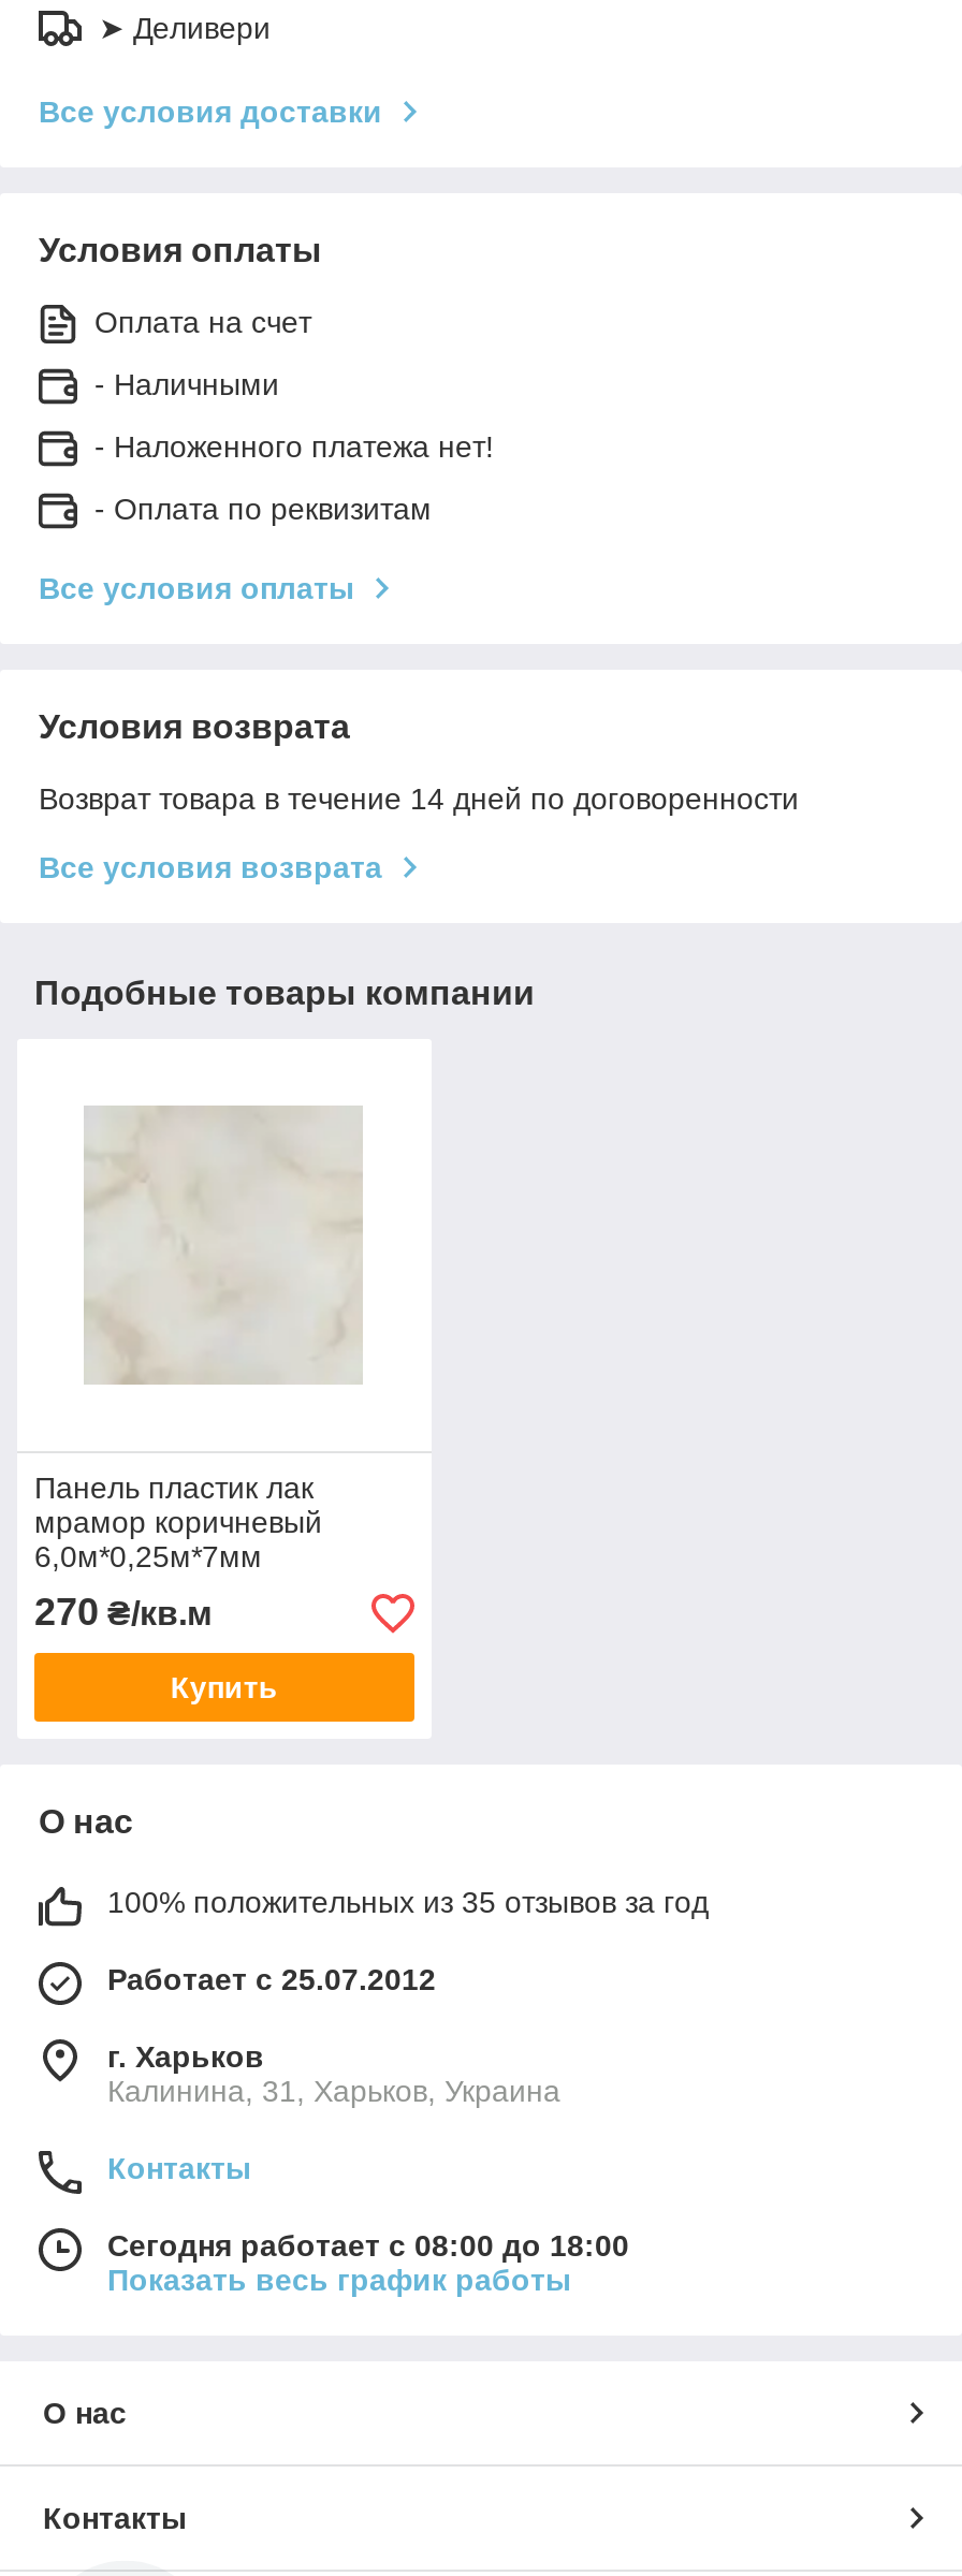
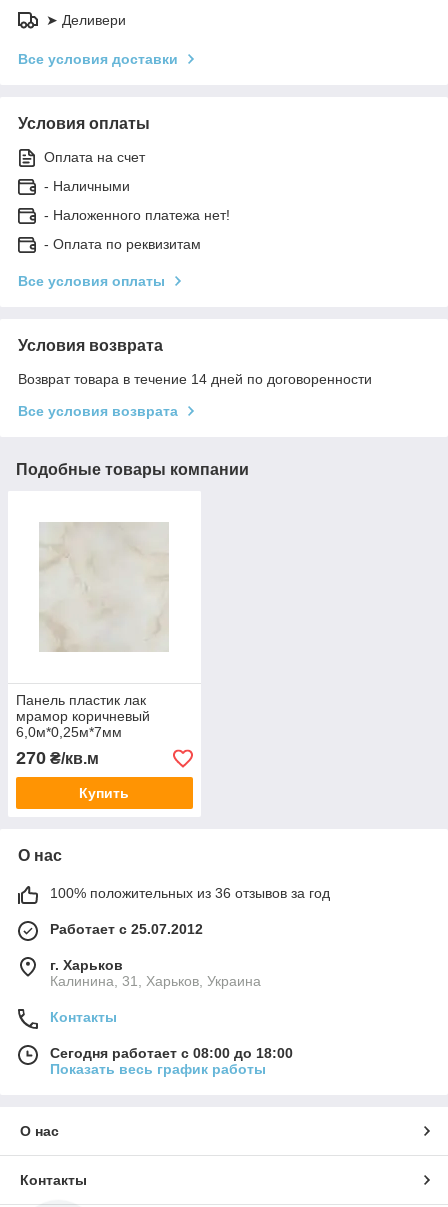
- 100% положительных из 35 отзывов за год
+ 100% положительных из 36 отзывов за год
